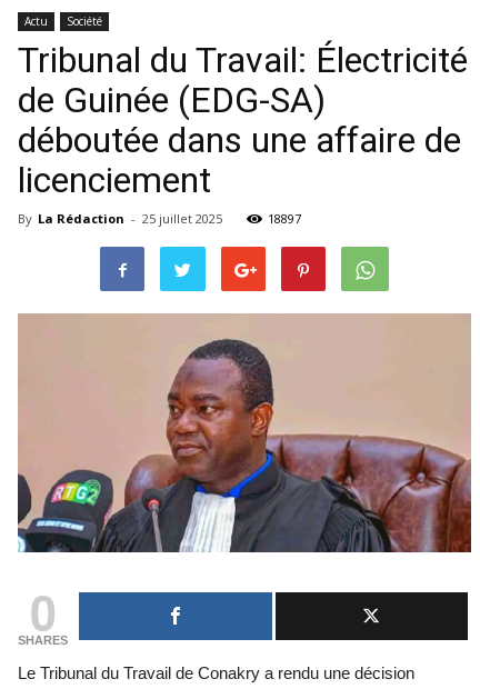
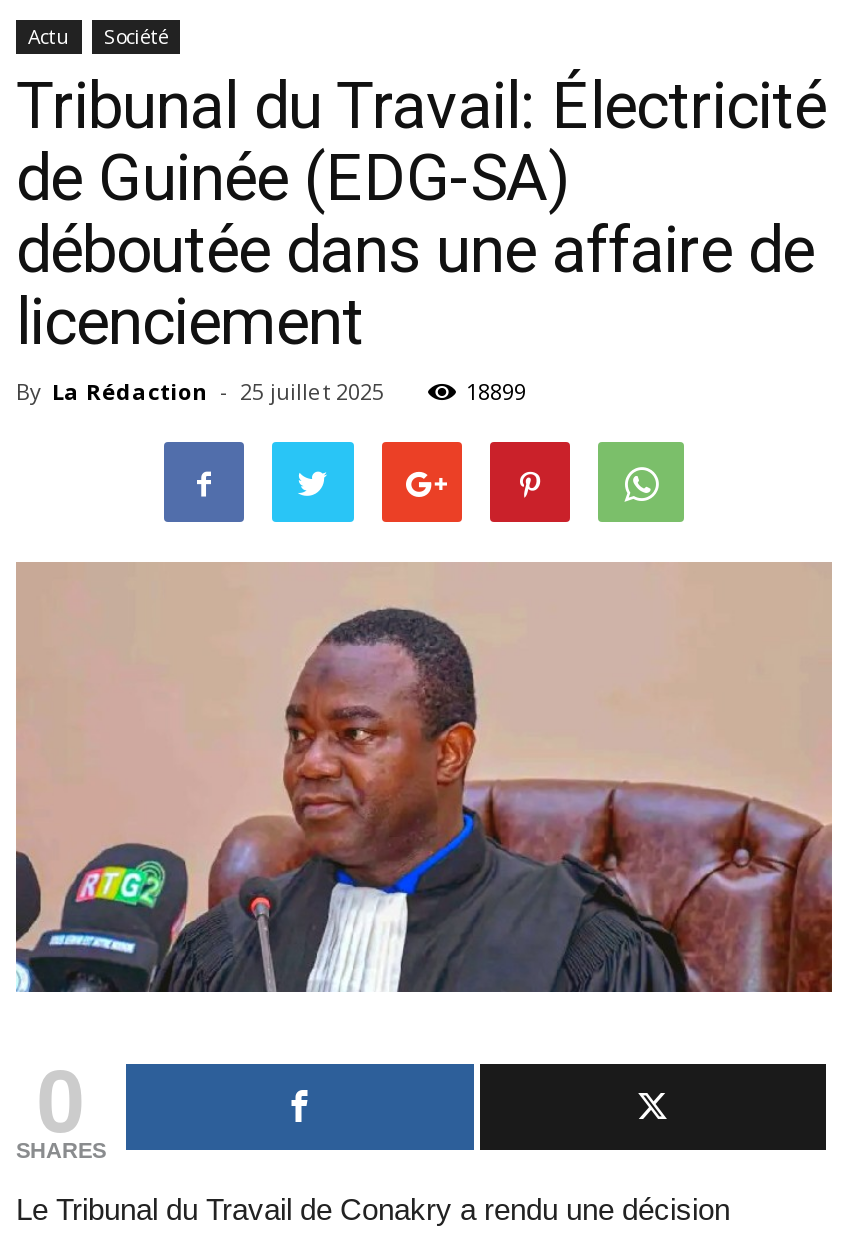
- 18897
+ 18899
